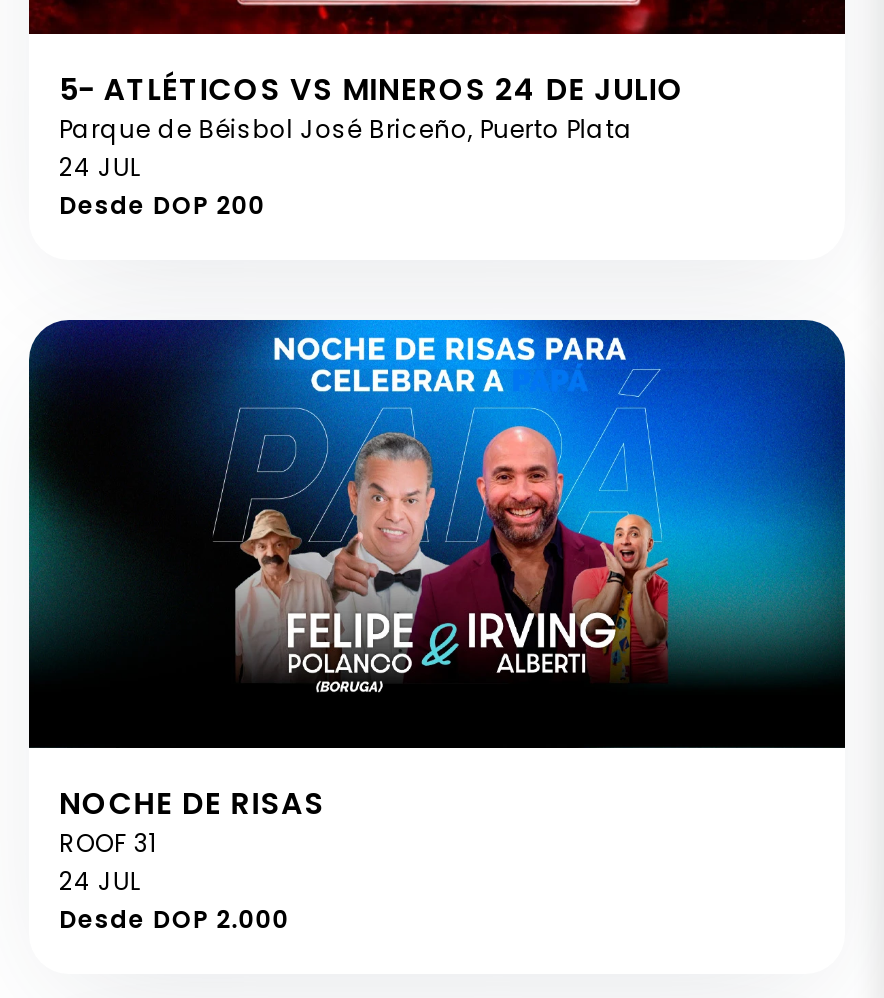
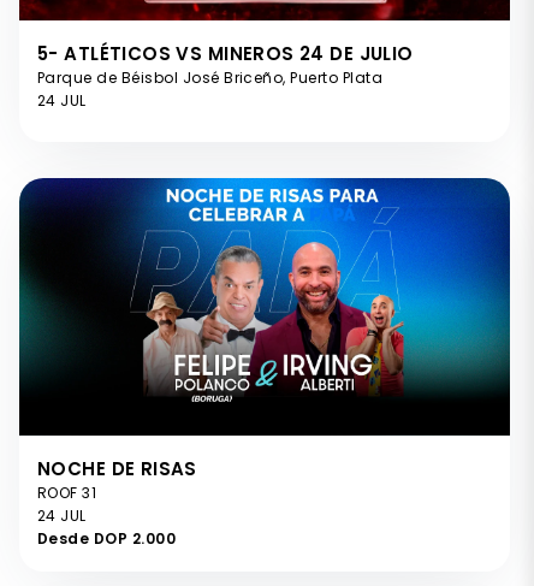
- Desde DOP 200
